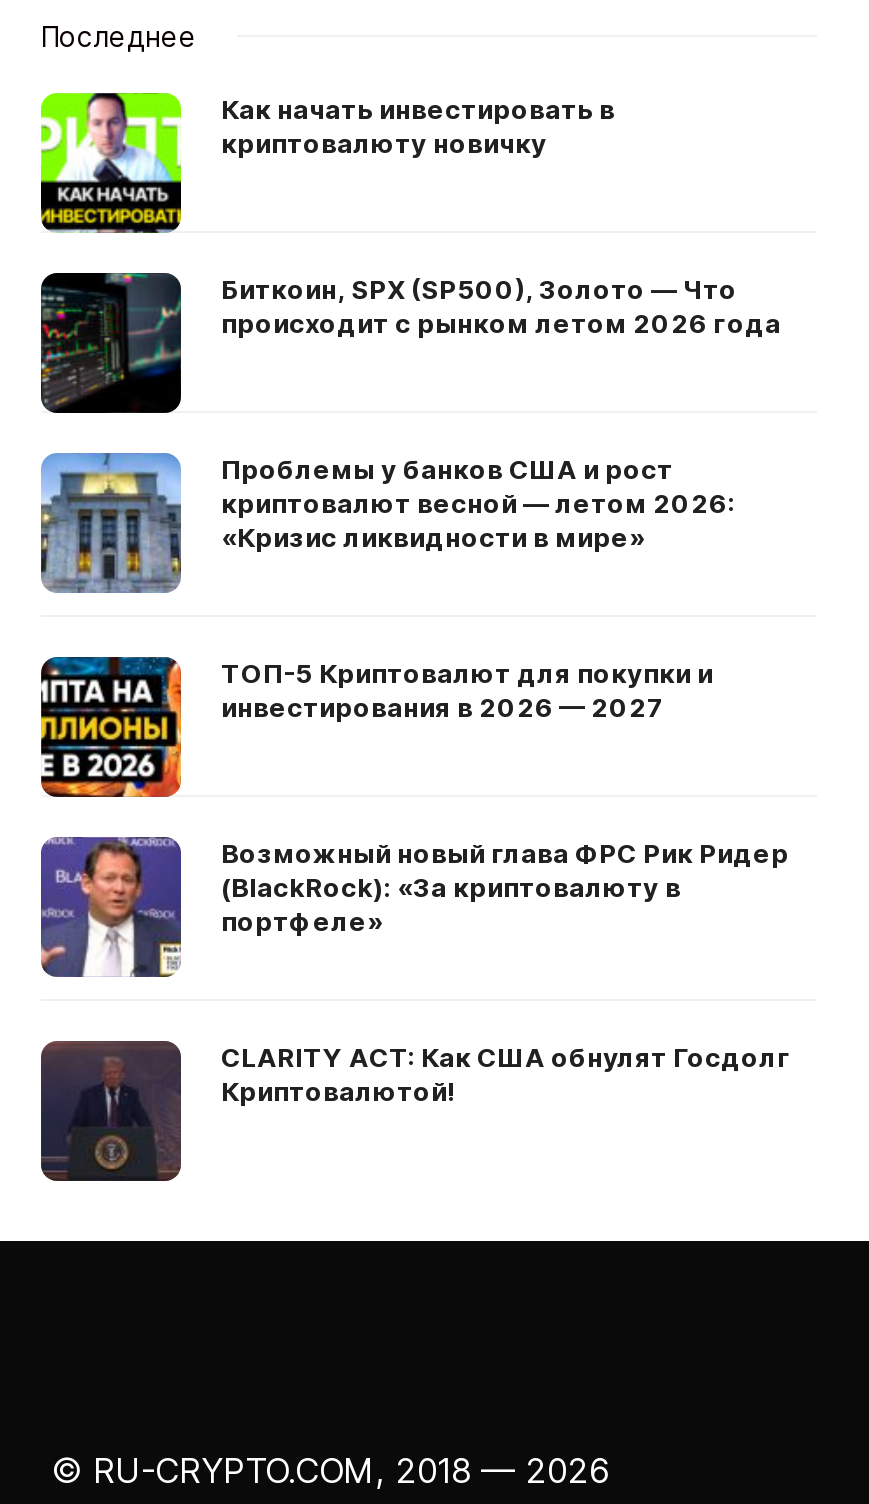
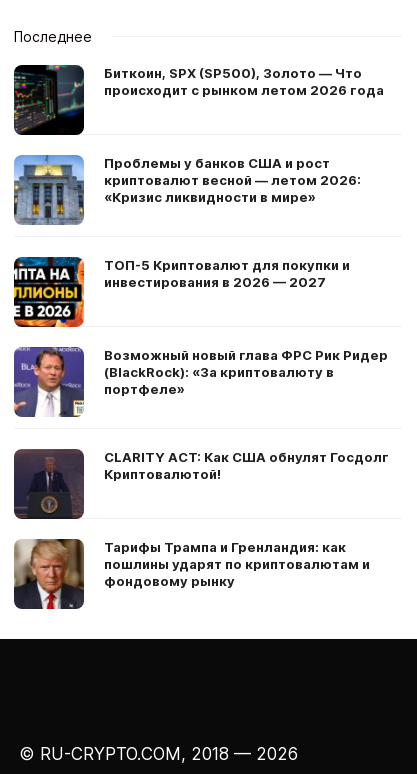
- [image]
- Как начать инвестировать в
- криптовалюту новичку

moved up: [image] | Биткоин, SPX (SP500), Золото — Что | происходит с рынком летом 2026 года | ... | CLARITY ACT: Как США обнулят Госдолг | Криптовалютой!

moved up: [image]

+ [image]
+ Тарифы Трампа и Гренландия: как
+ пошлины ударят по криптовалютам и
+ фондовому рынку
